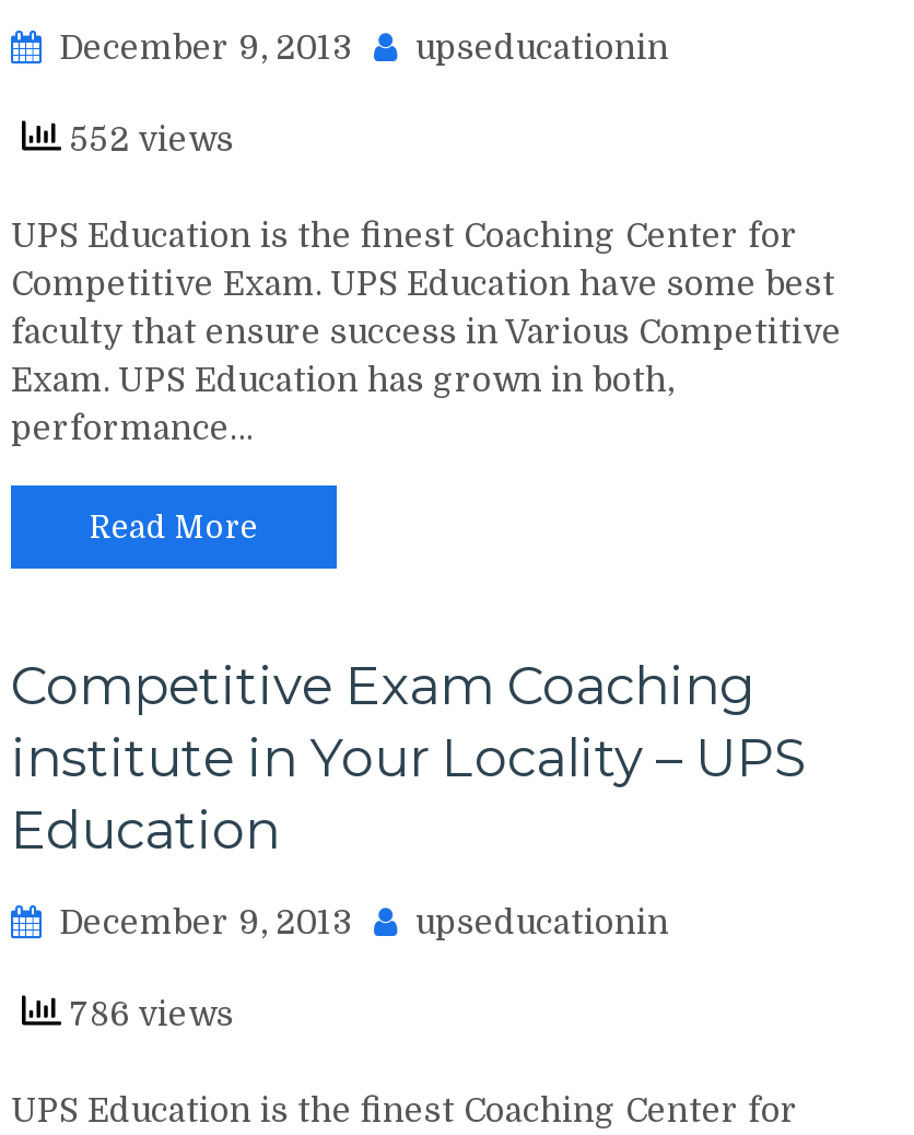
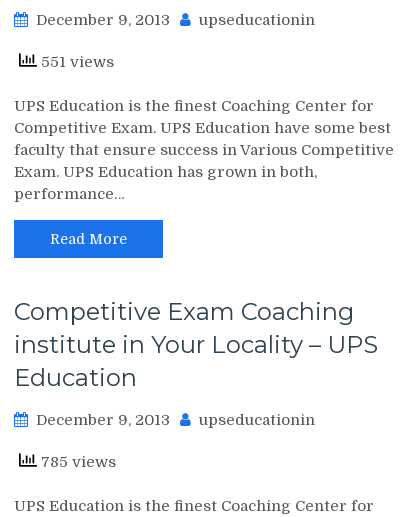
- 552 views
+ 551 views

- 786 views
+ 785 views
